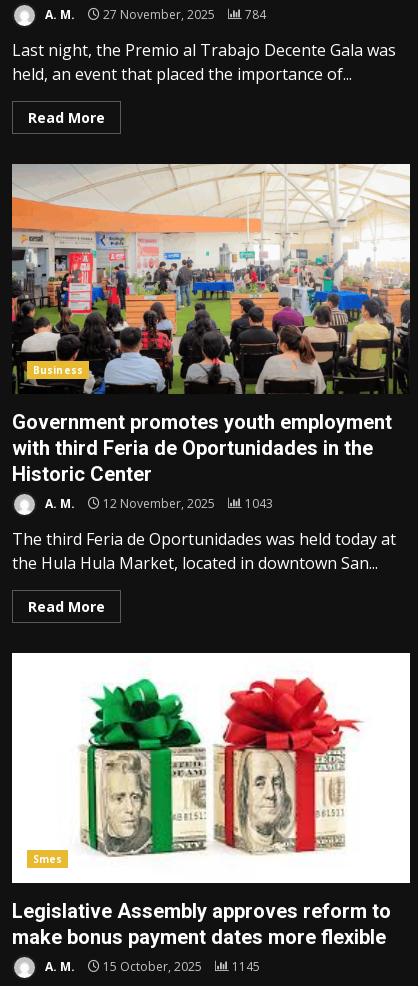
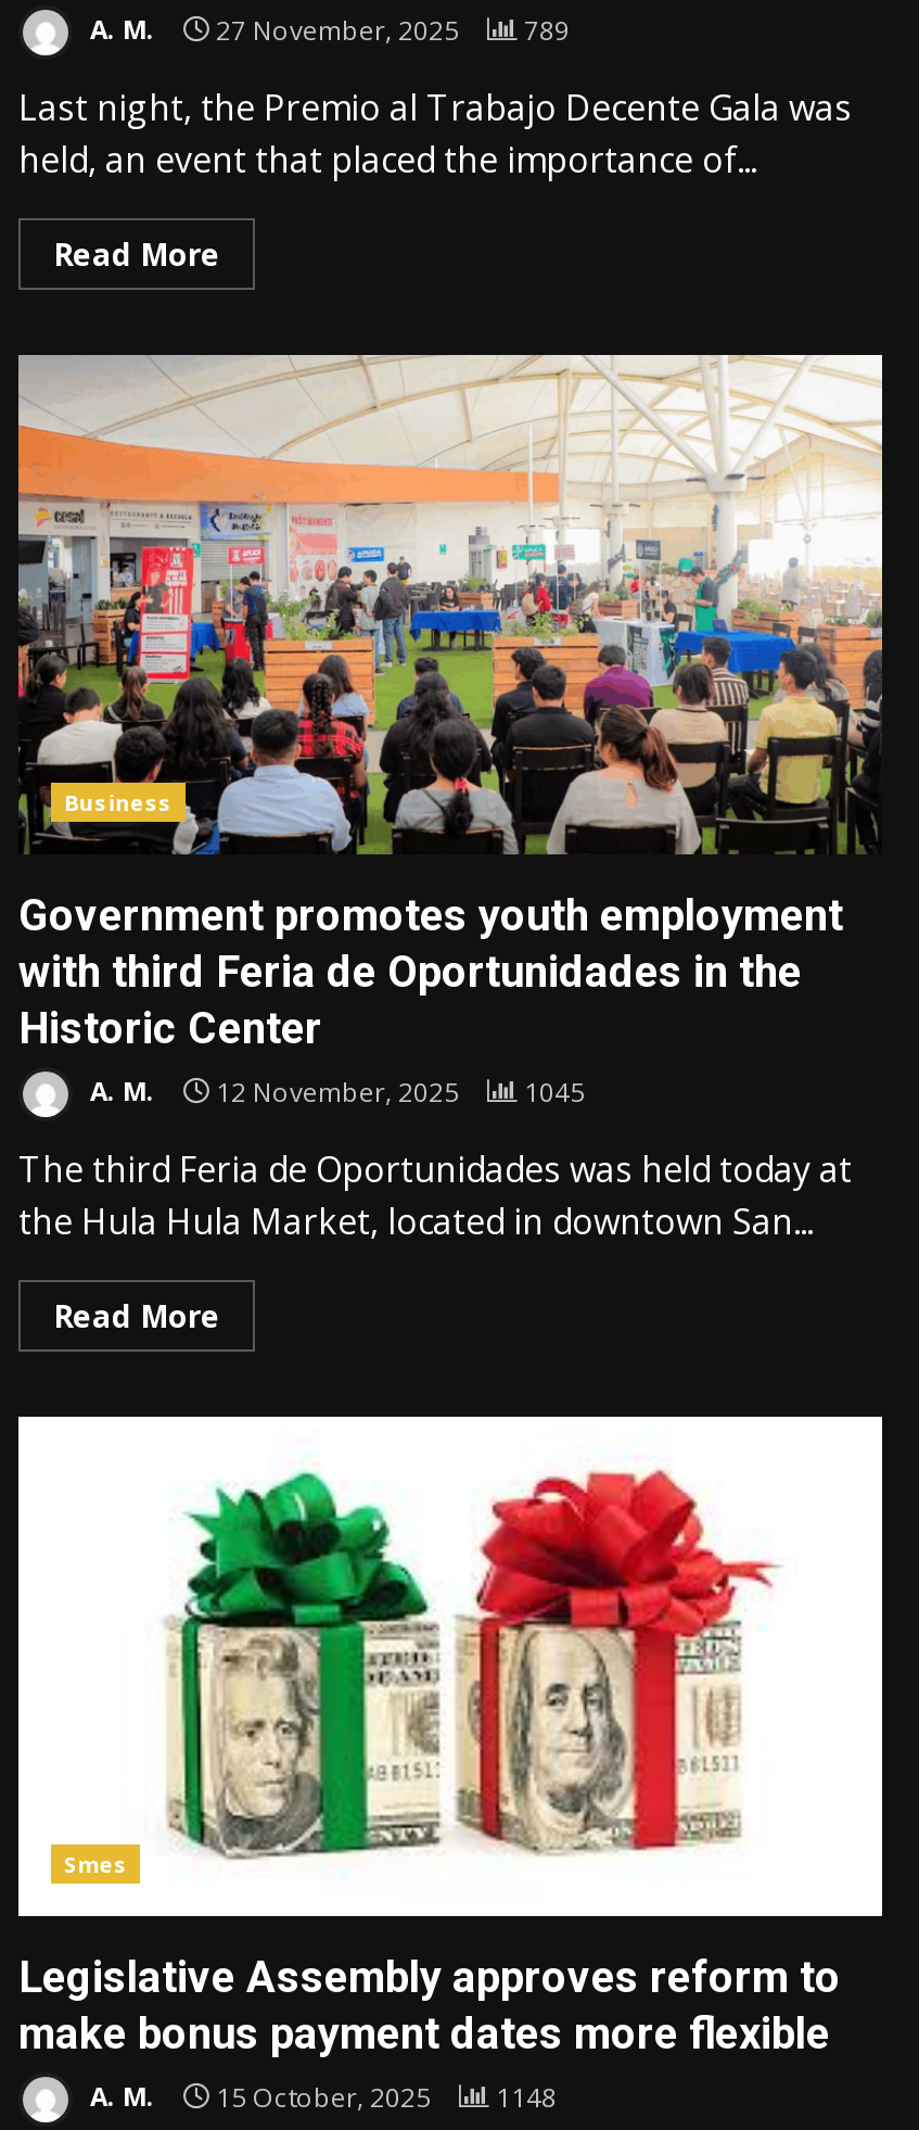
- A. M. 27 November, 2025 784
+ A. M. 27 November, 2025 789

- A. M. 12 November, 2025 1043
+ A. M. 12 November, 2025 1045

- A. M. 15 October, 2025 1145
+ A. M. 15 October, 2025 1148
